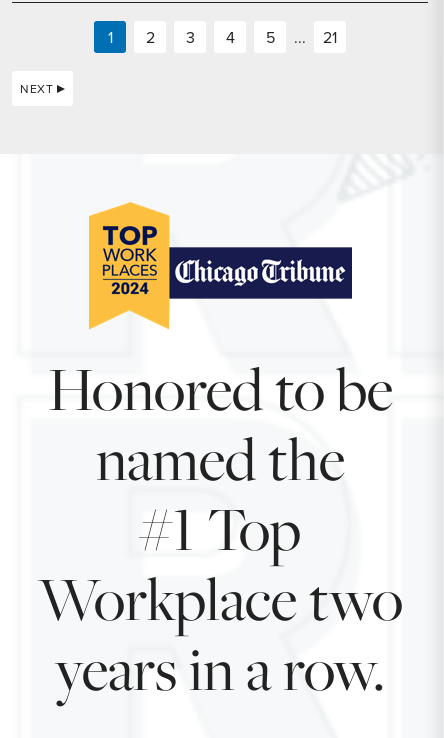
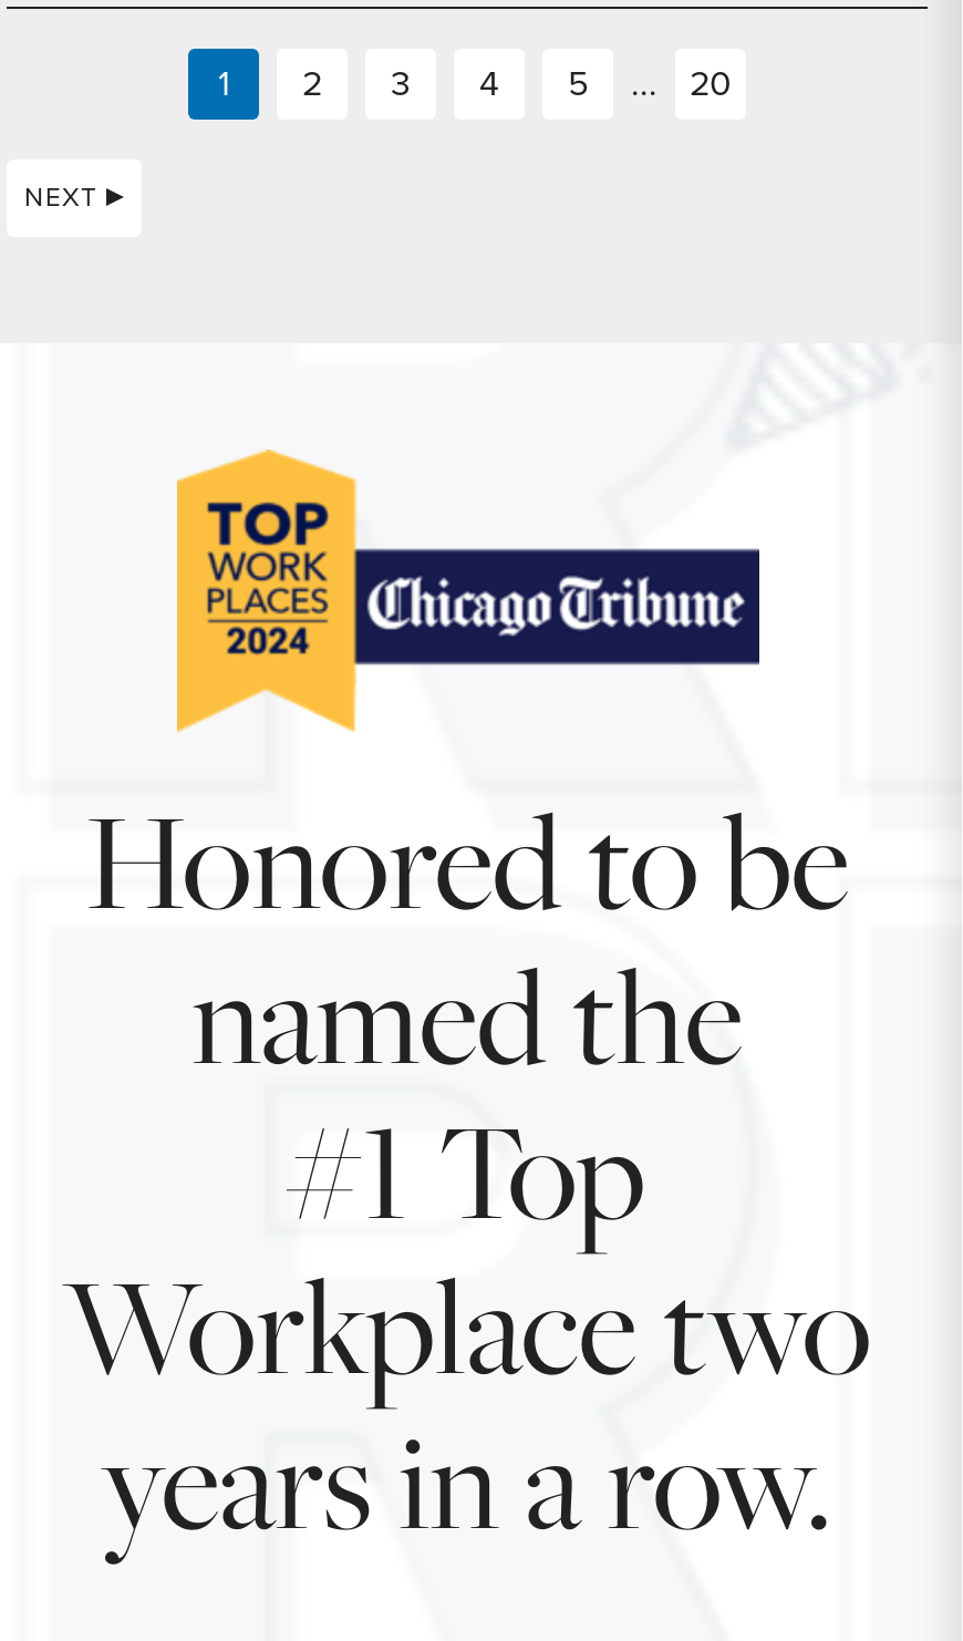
- 21
+ 20
